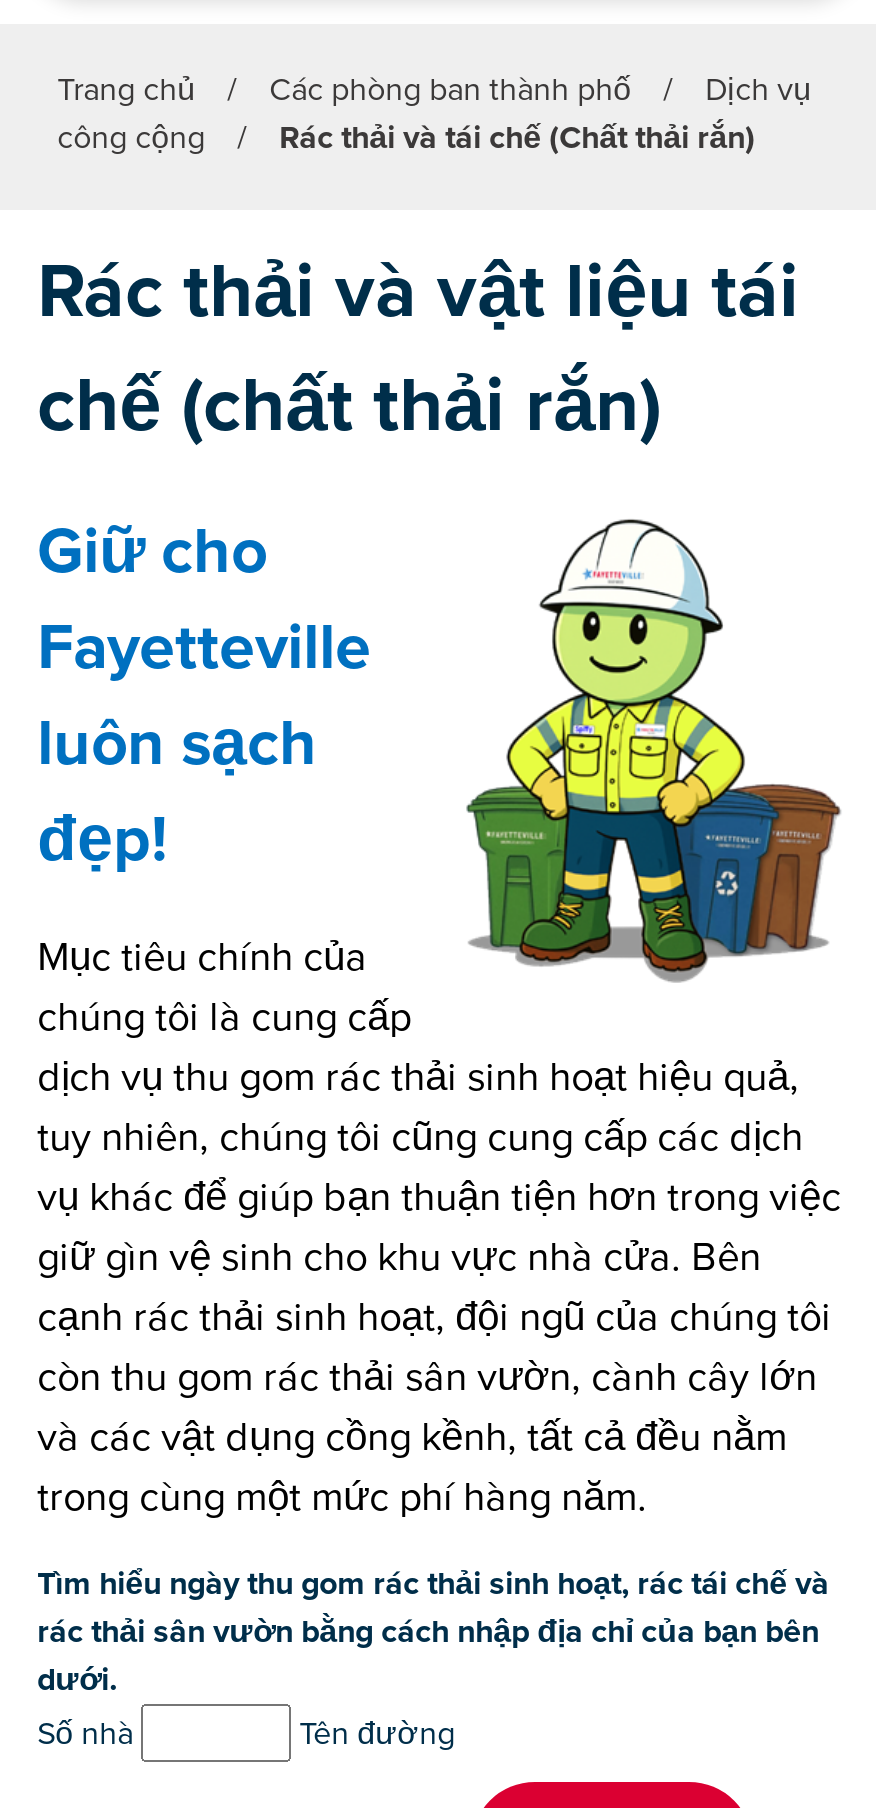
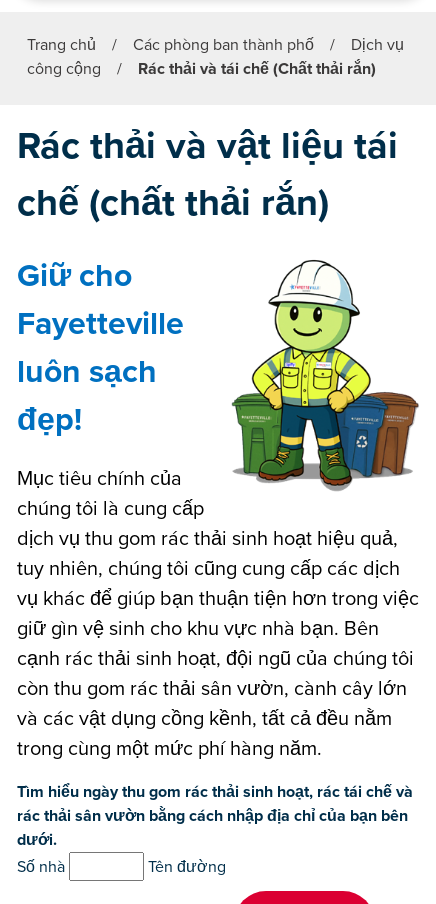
- giữ gìn vệ sinh cho khu vực nhà cửa. Bên
+ giữ gìn vệ sinh cho khu vực nhà bạn. Bên
